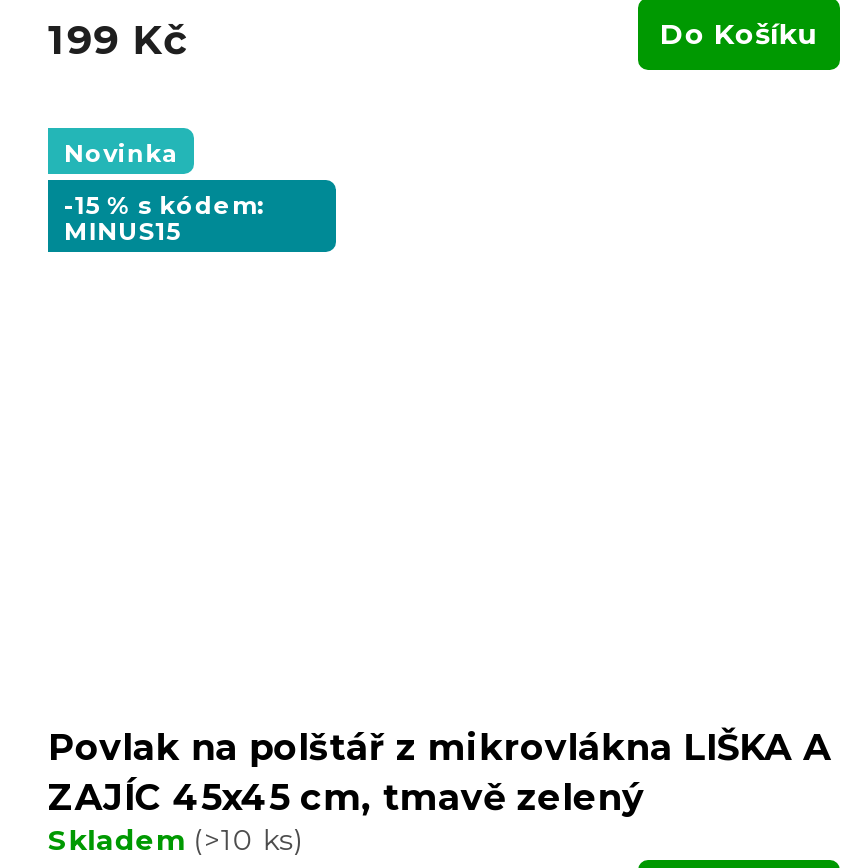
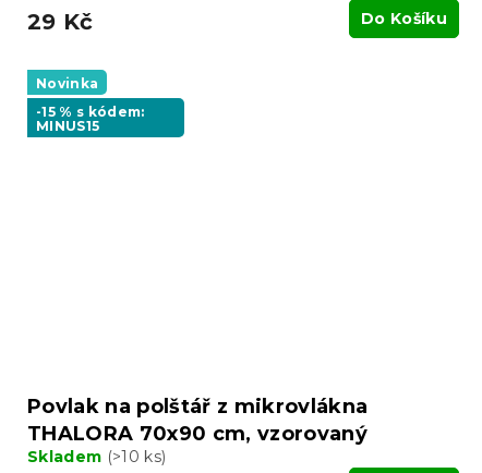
- 199 Kč
+ 29 Kč

- Povlak na polštář z mikrovlákna LIŠKA A
- ZAJÍC 45x45 cm, tmavě zelený
+ Povlak na polštář z mikrovlákna
+ THALORA 70x90 cm, vzorovaný
